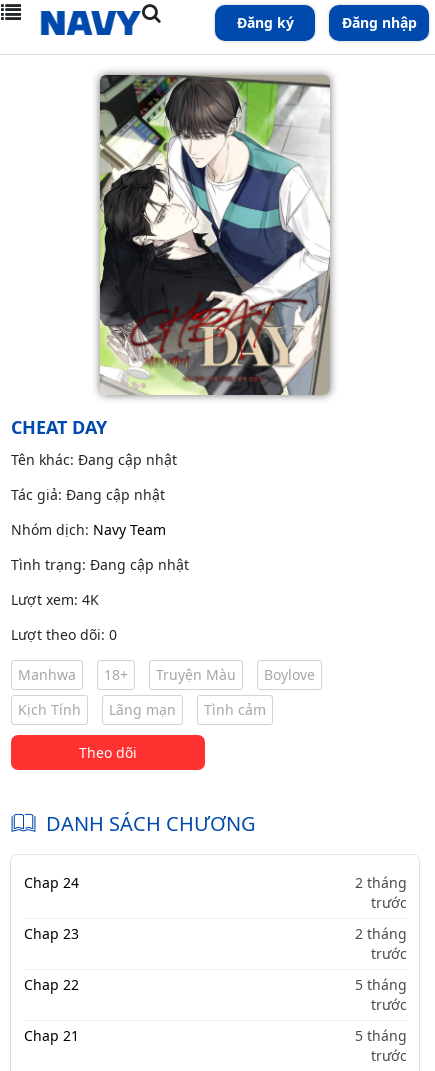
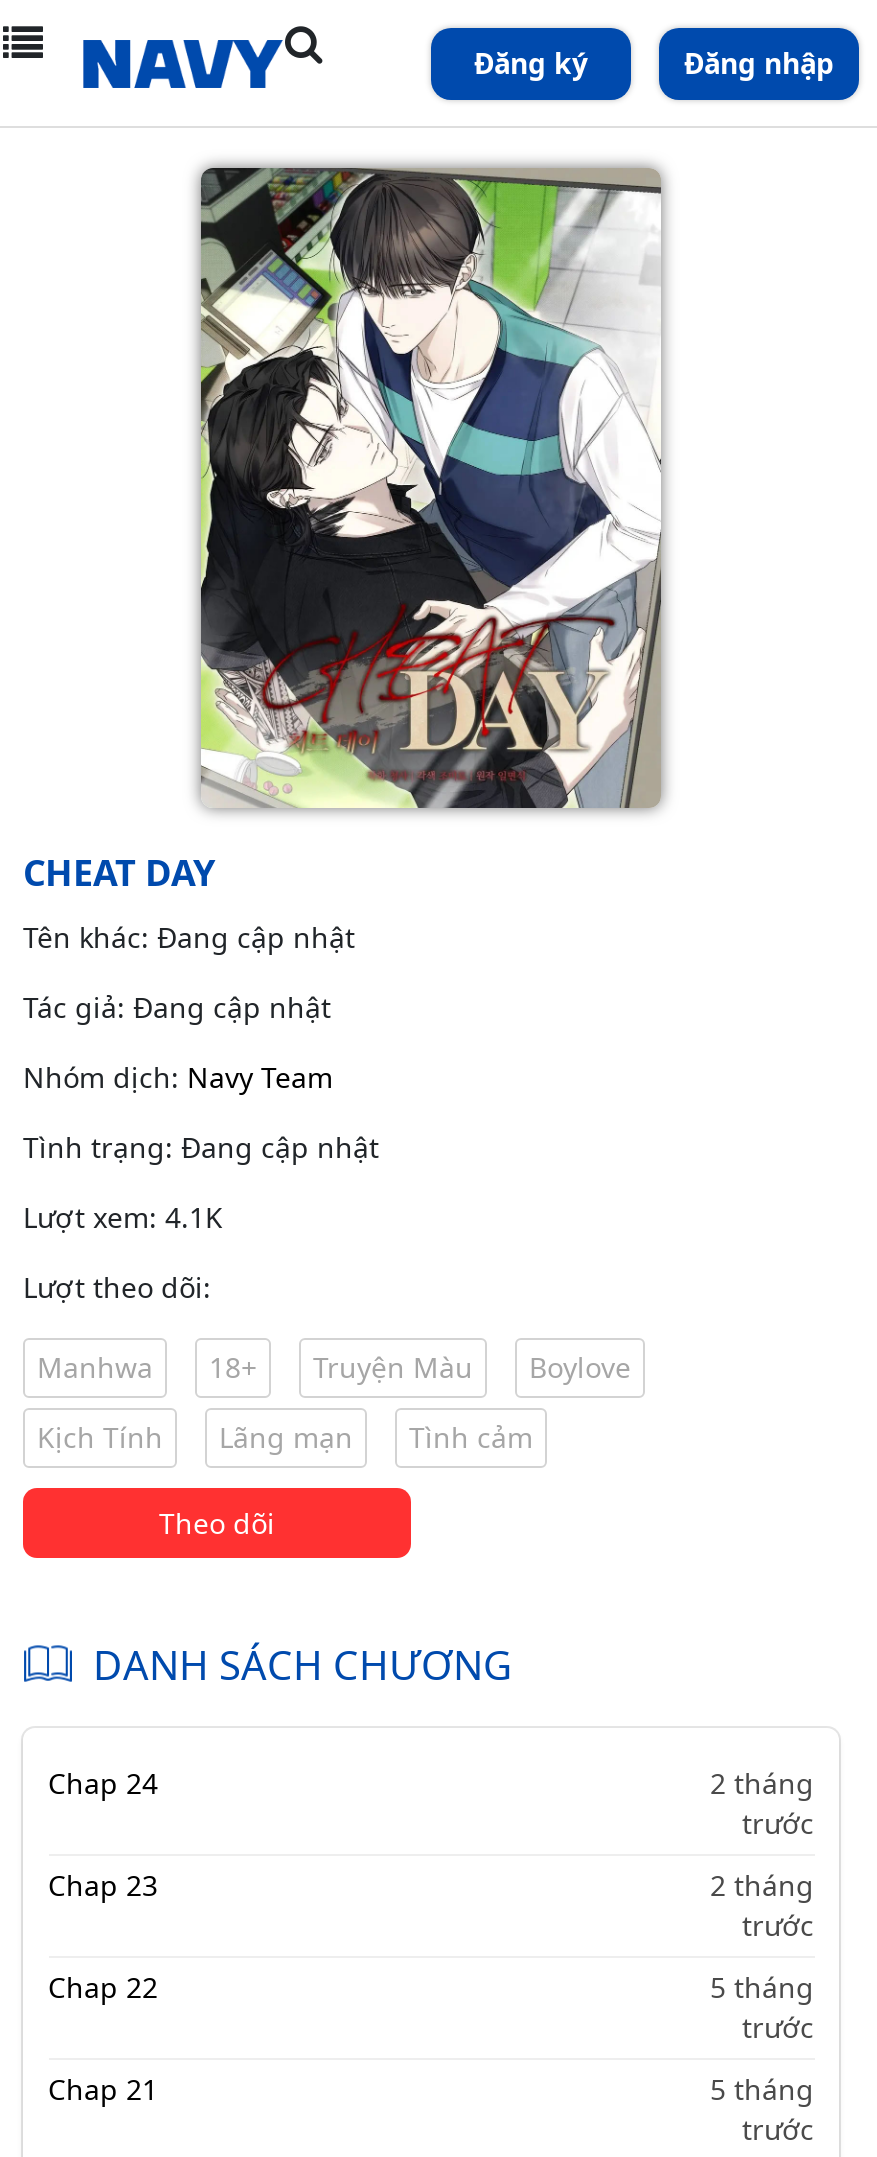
- Lượt xem: 4K
+ Lượt xem: 4.1K

- Lượt theo dõi: 0
+ Lượt theo dõi:
